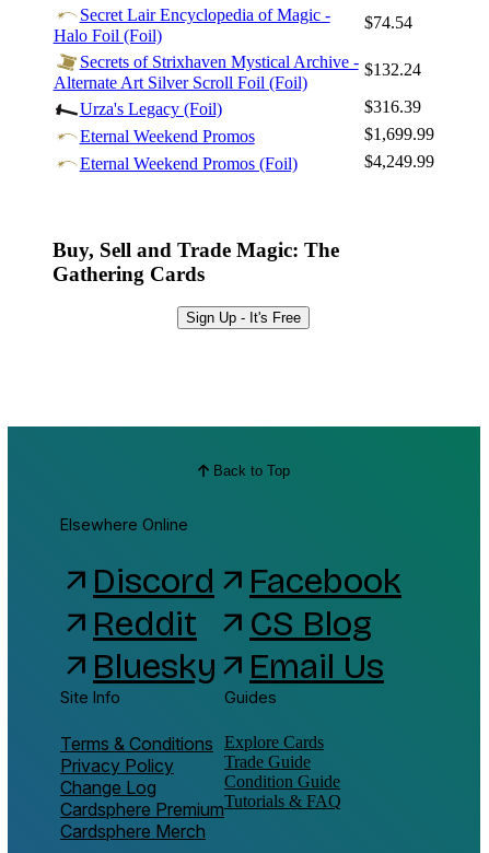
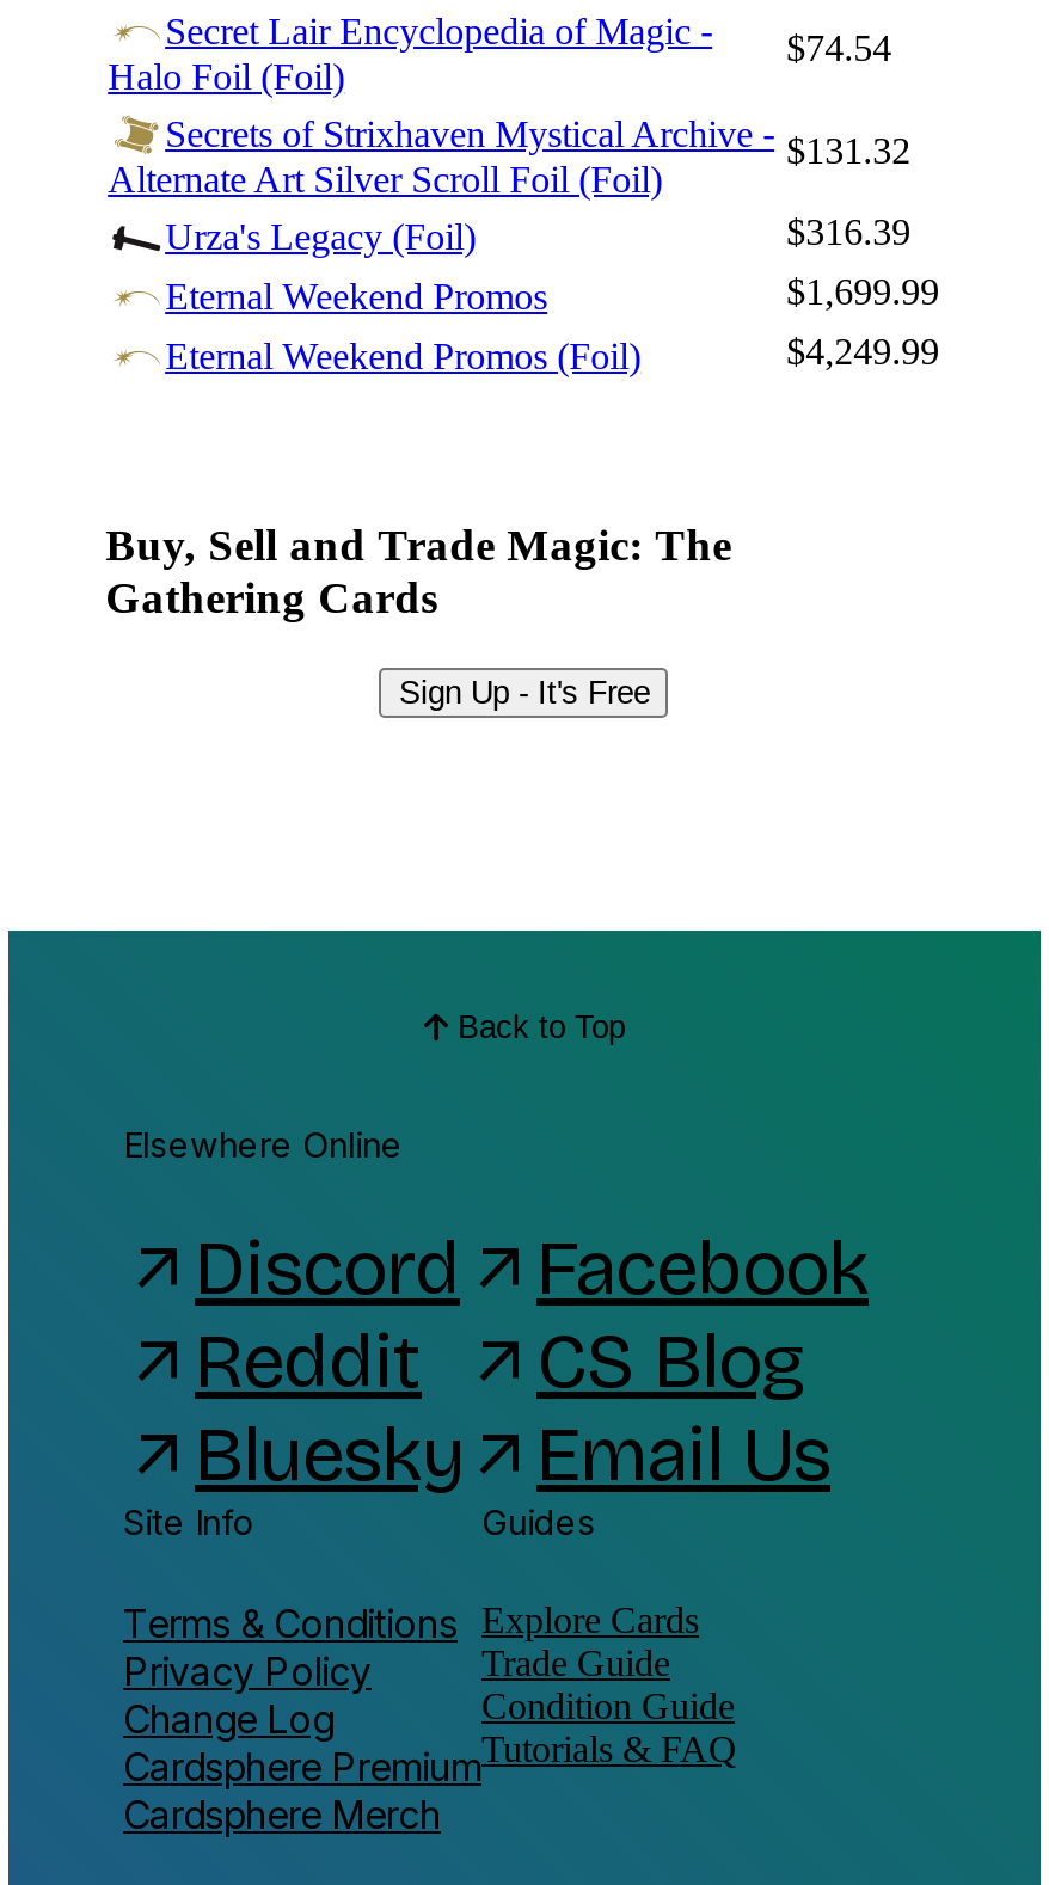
- Secrets of Strixhaven Mystical Archive - $132.24
+ Secrets of Strixhaven Mystical Archive - $131.32
